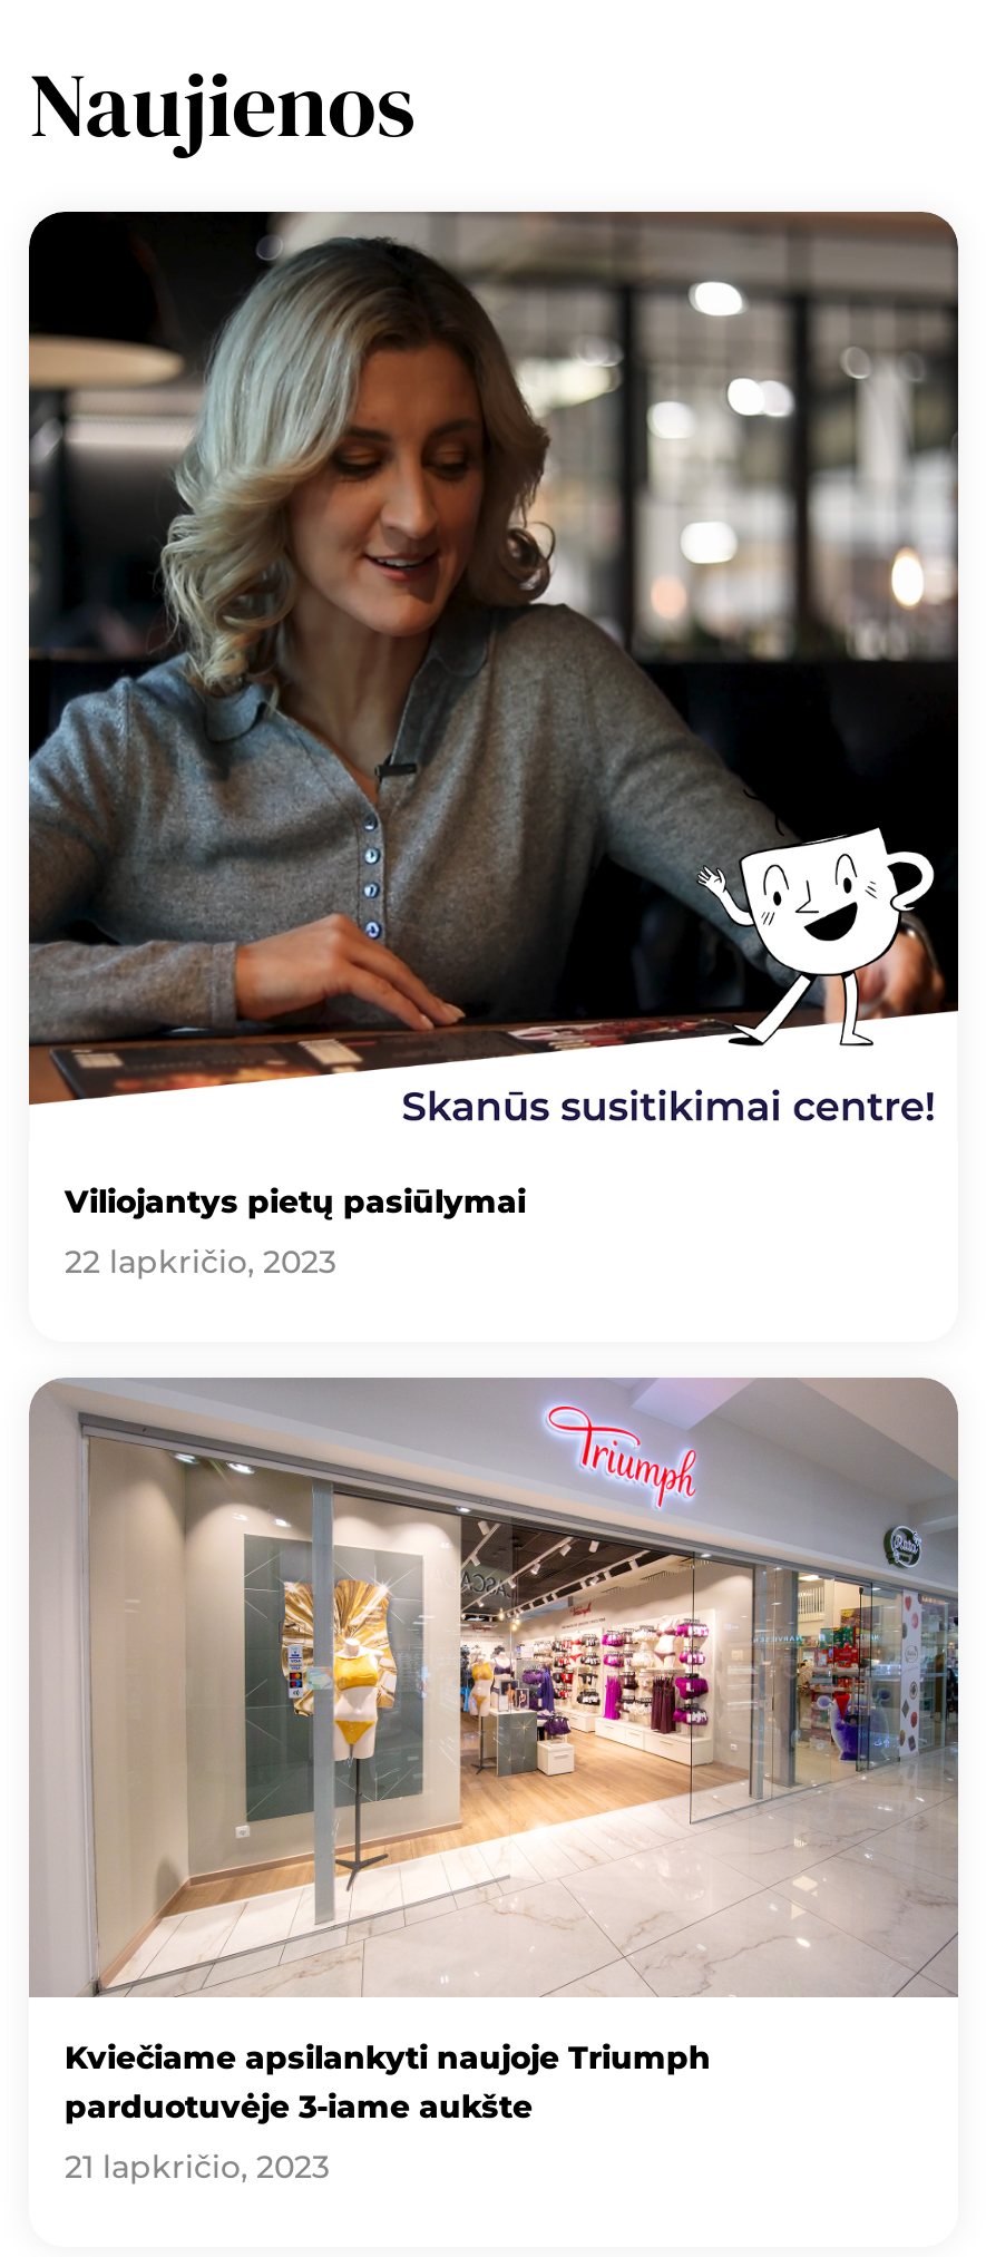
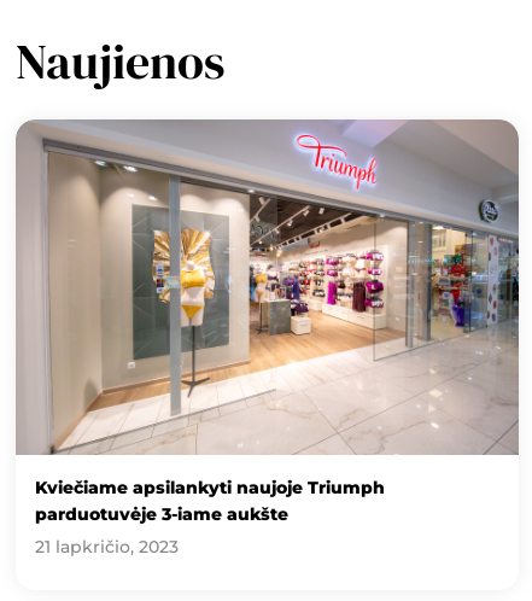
- [image]
- Viliojantys pietų pasiūlymai
- 22 lapkričio, 2023
